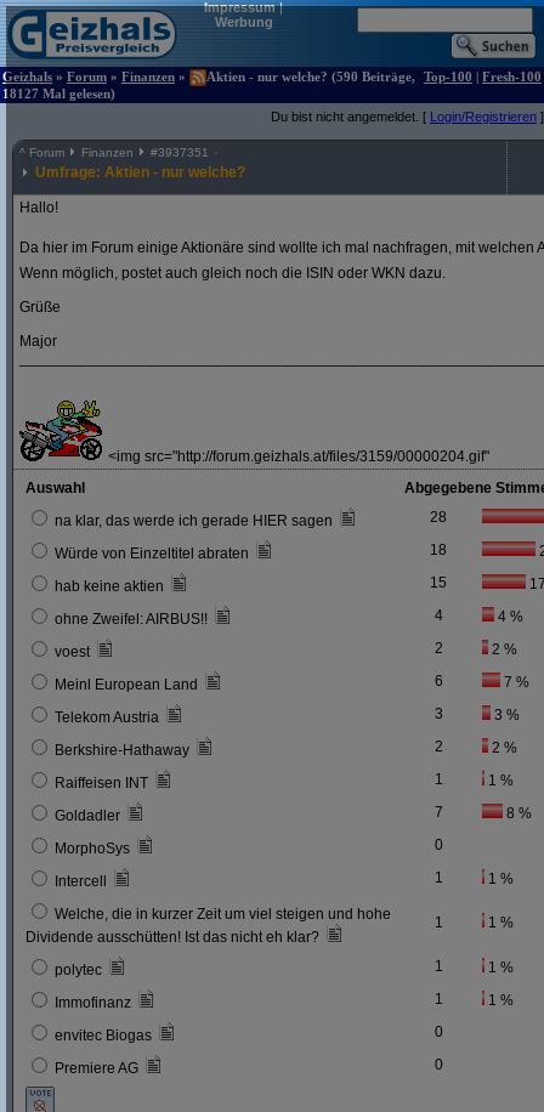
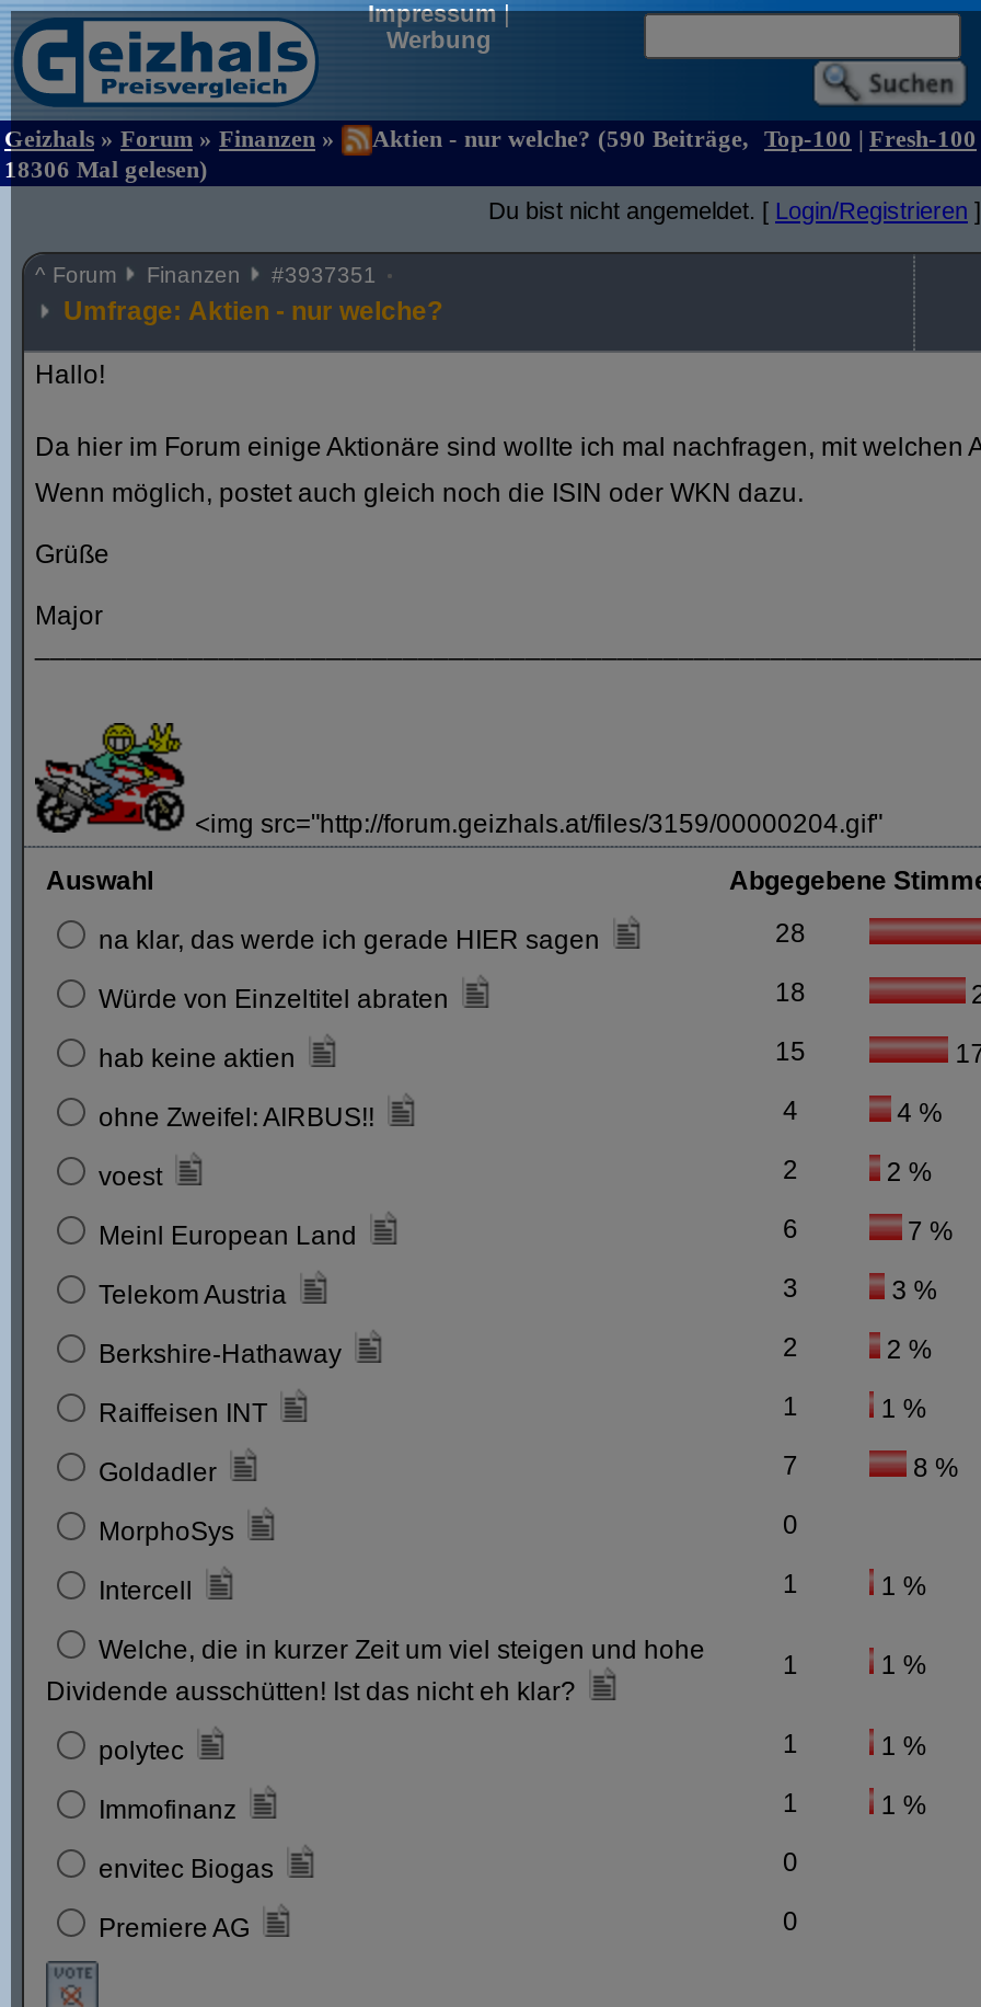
- 18127 Mal gelesen)
+ 18306 Mal gelesen)
